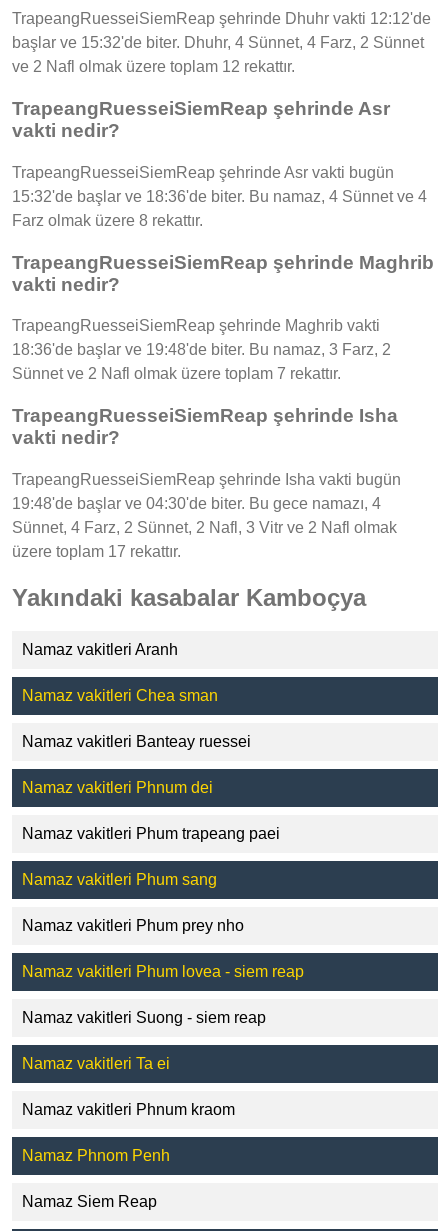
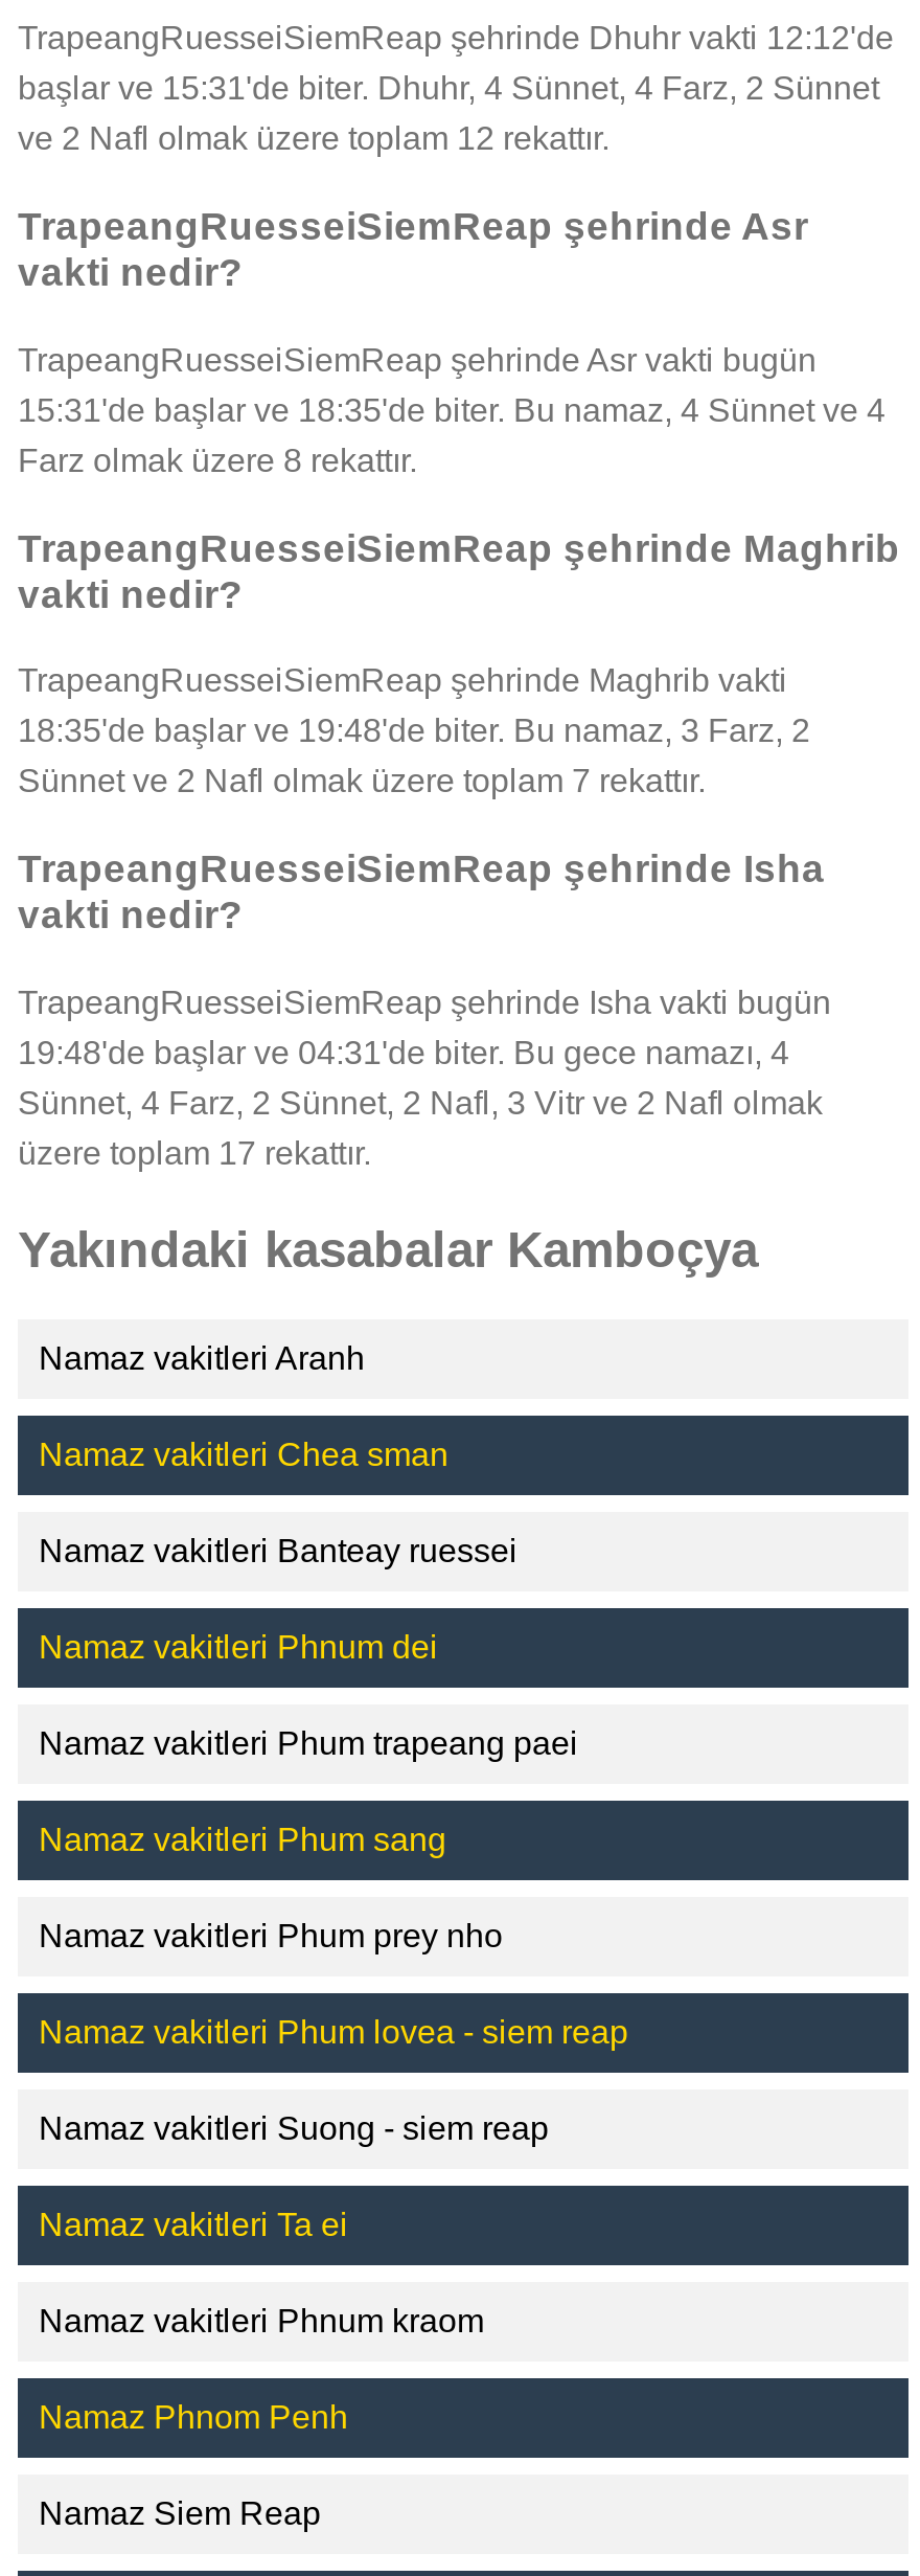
- başlar ve 15:32'de biter. Dhuhr, 4 Sünnet, 4 Farz, 2 Sünnet
+ başlar ve 15:31'de biter. Dhuhr, 4 Sünnet, 4 Farz, 2 Sünnet

- 15:32'de başlar ve 18:36'de biter. Bu namaz, 4 Sünnet ve 4
+ 15:31'de başlar ve 18:35'de biter. Bu namaz, 4 Sünnet ve 4

- 18:36'de başlar ve 19:48'de biter. Bu namaz, 3 Farz, 2
+ 18:35'de başlar ve 19:48'de biter. Bu namaz, 3 Farz, 2

- 19:48'de başlar ve 04:30'de biter. Bu gece namazı, 4
+ 19:48'de başlar ve 04:31'de biter. Bu gece namazı, 4
